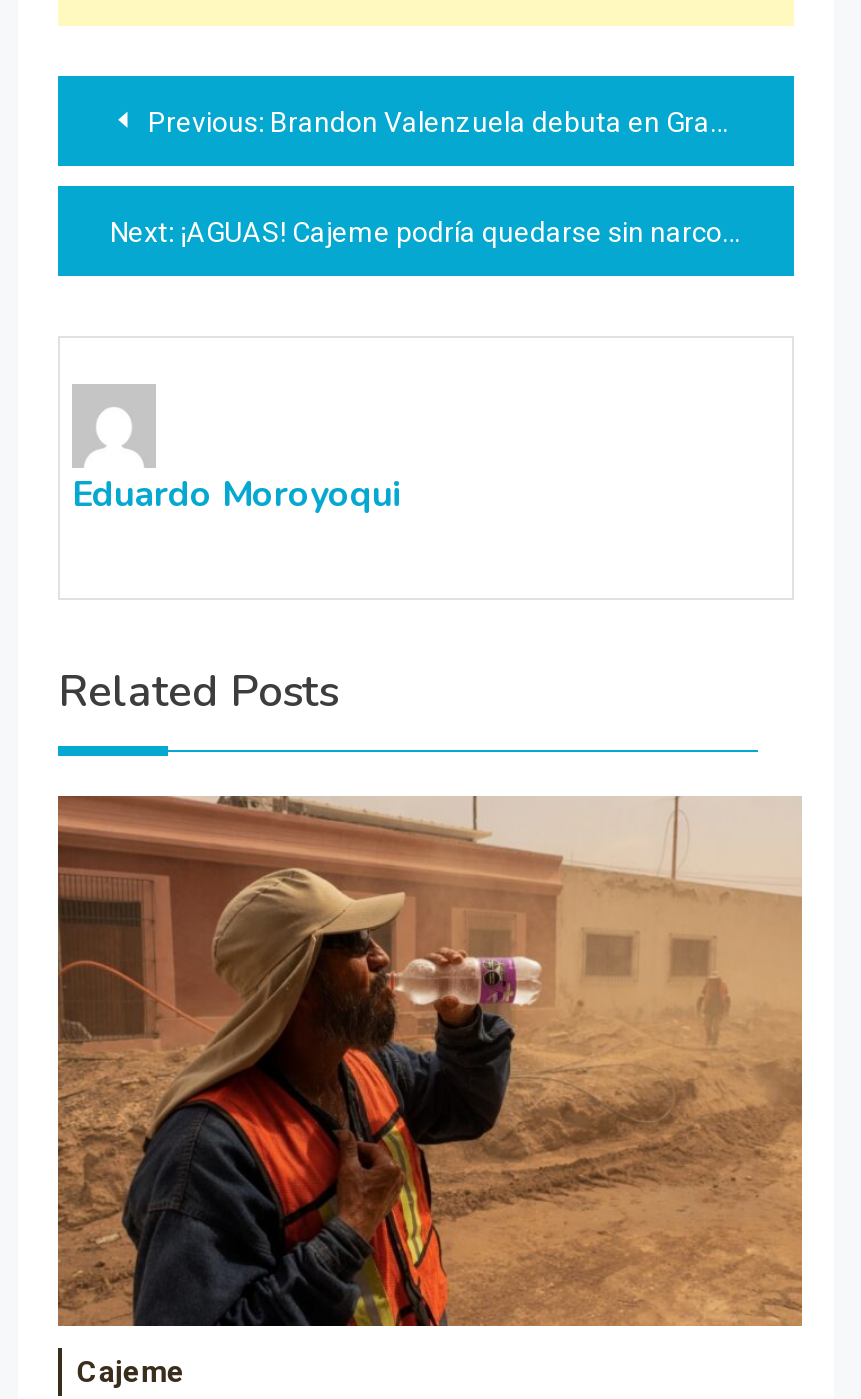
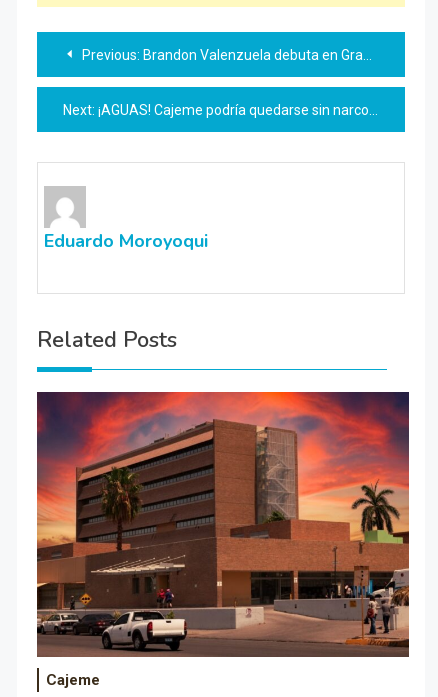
- [image]
+ [image]
